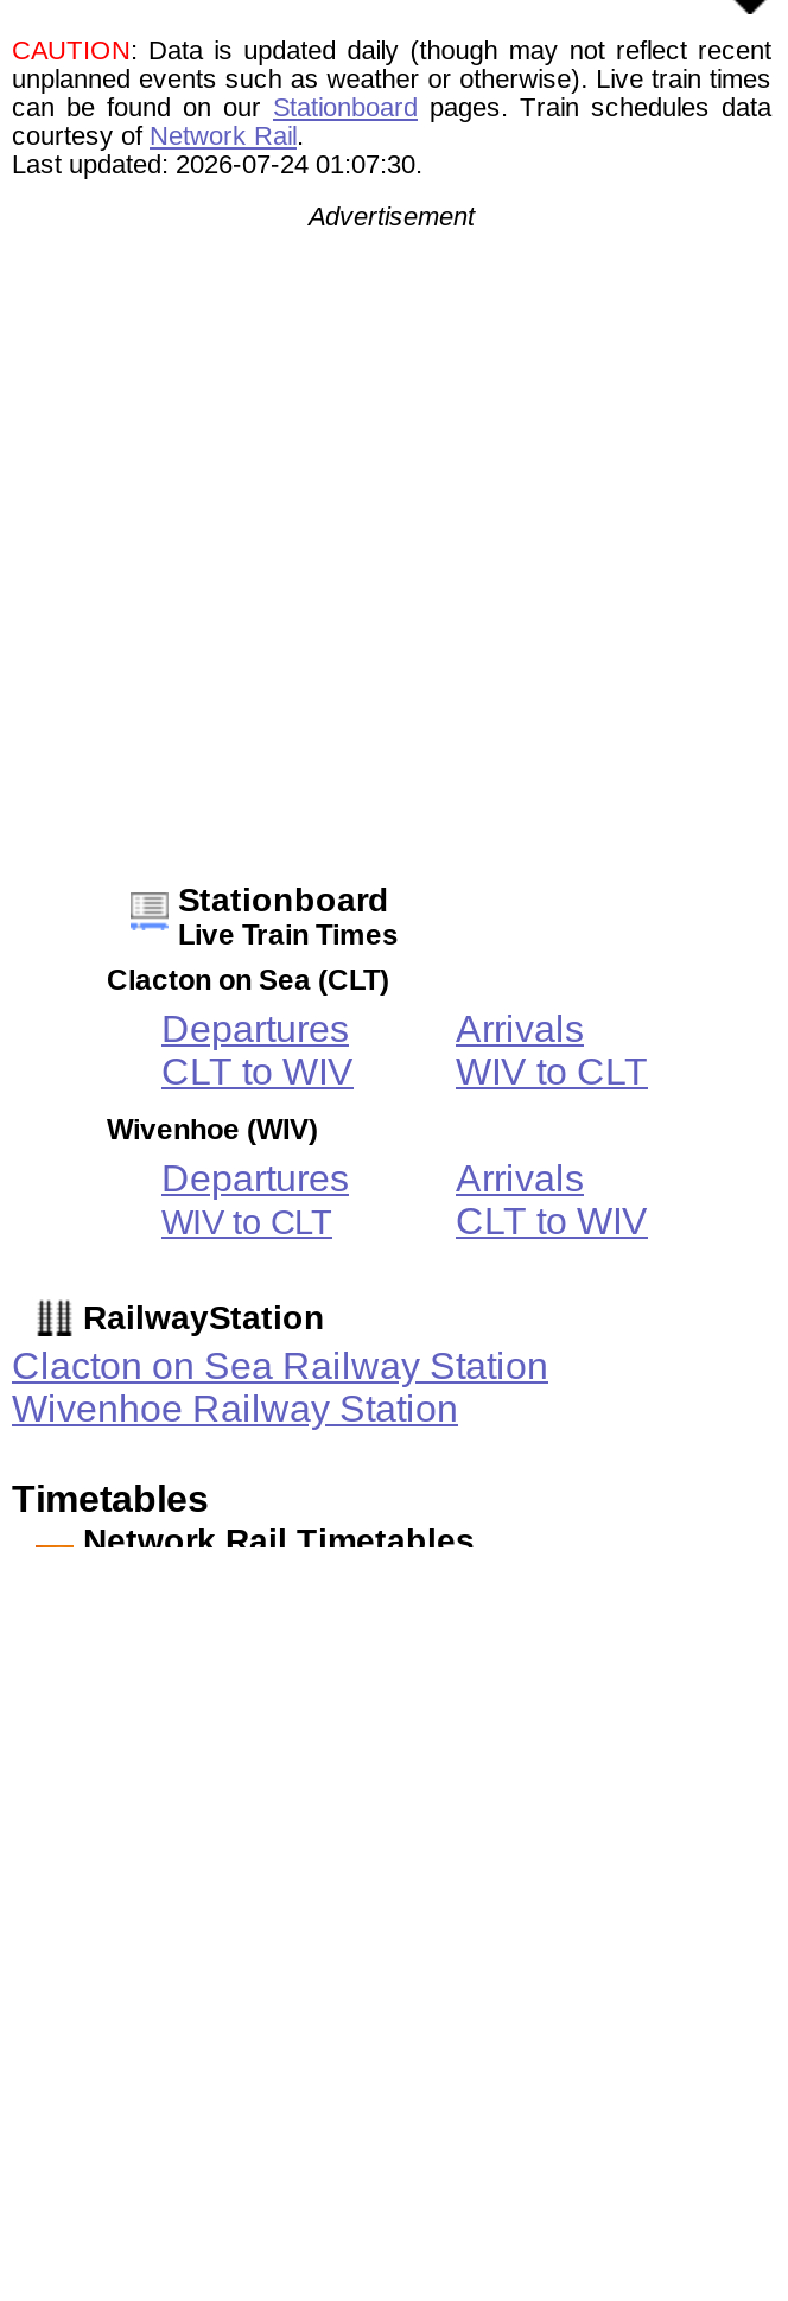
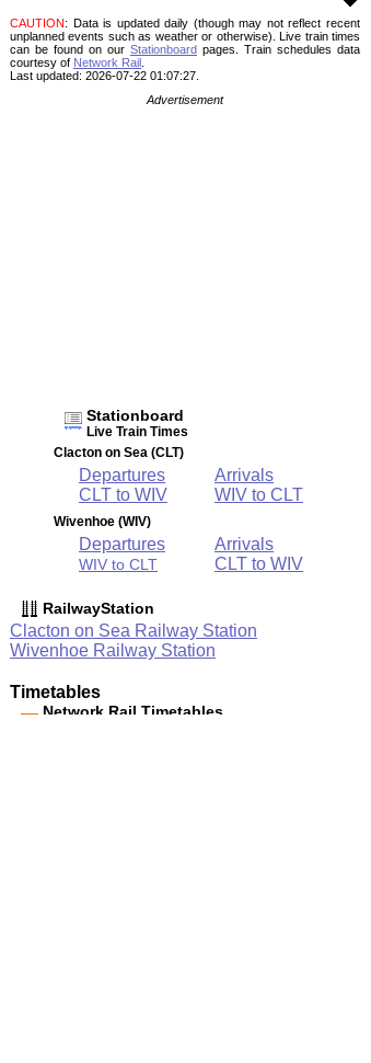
- Last updated: 2026-07-24 01:07:30.
+ Last updated: 2026-07-22 01:07:27.
